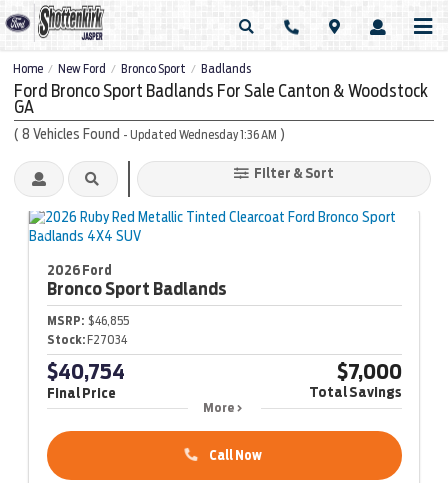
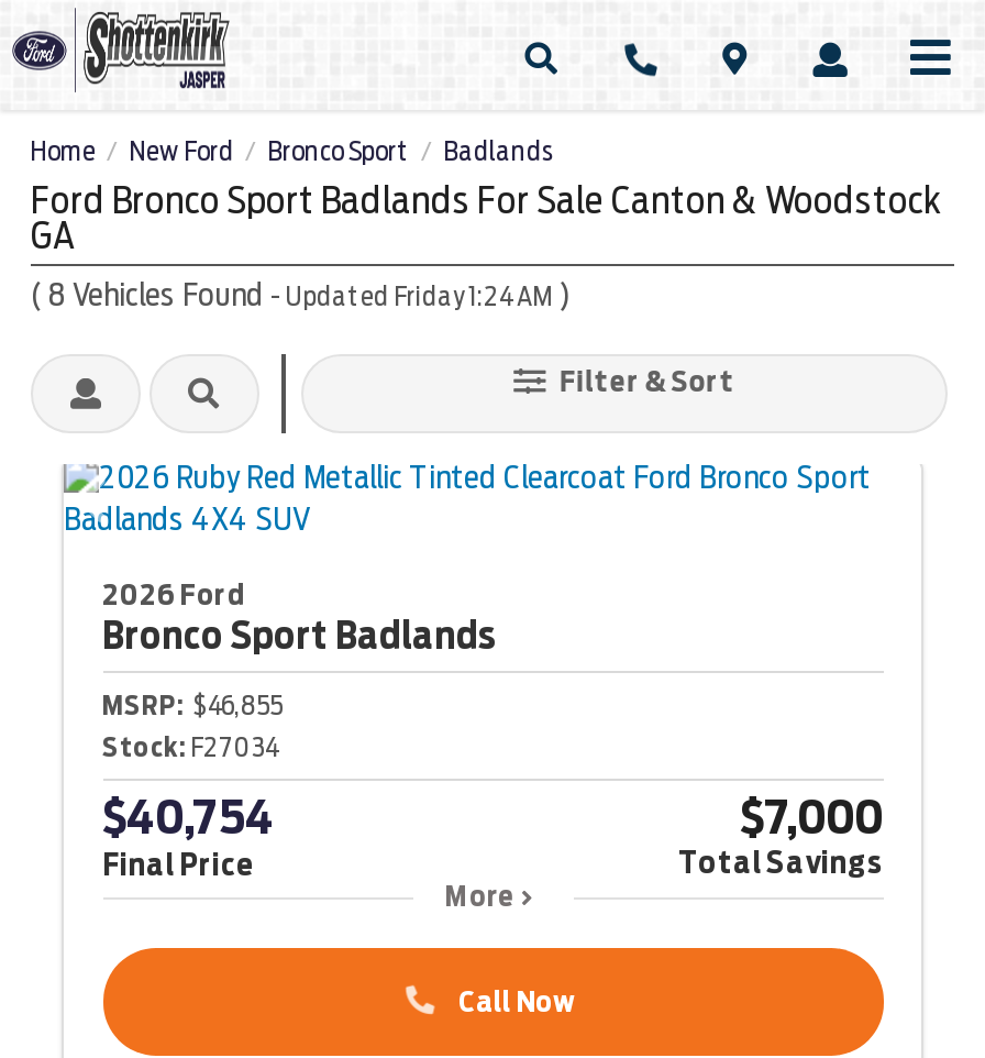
- (8 Vehicles Found - Updated Wednesday 1:36 AM)
+ (8 Vehicles Found - Updated Friday 1:24 AM)
